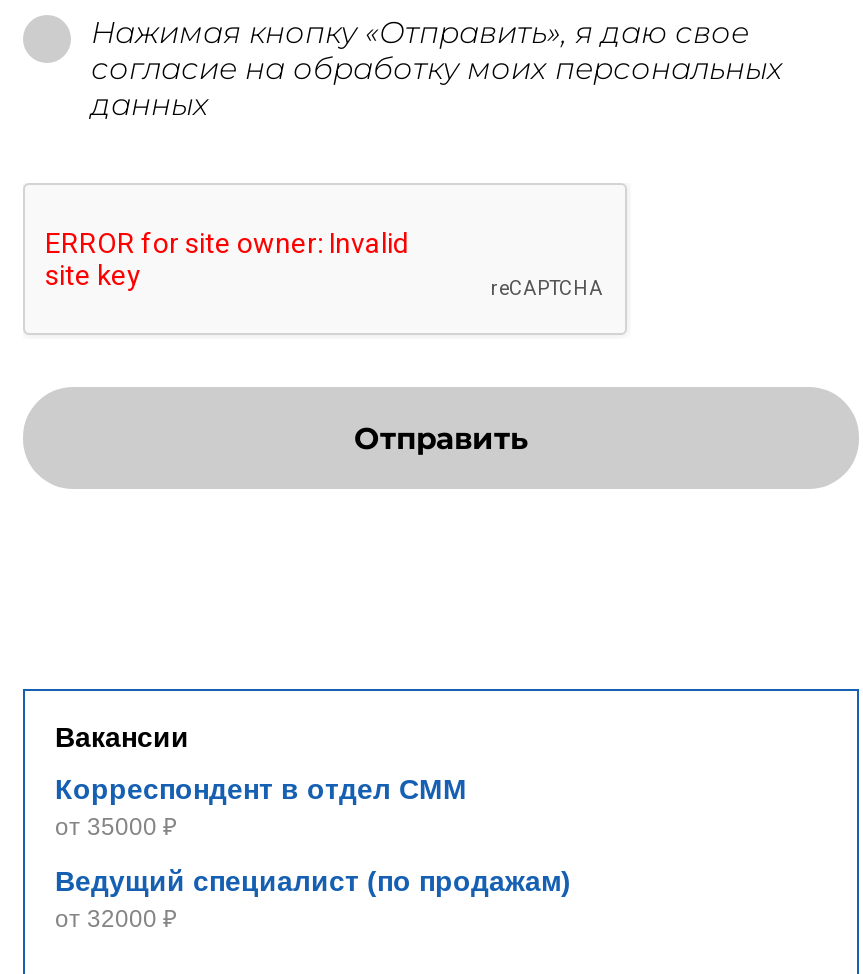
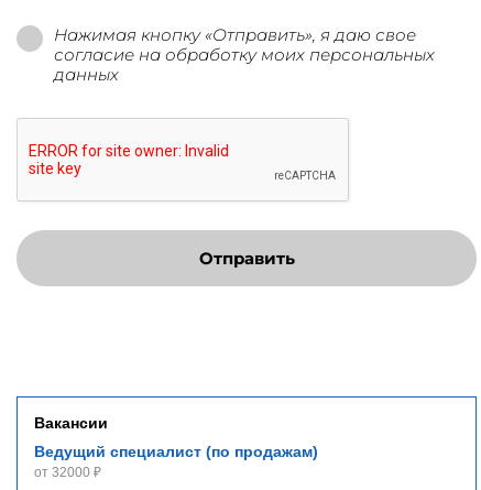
- Корреспондент в отдел СММ
- от 35000 ₽
